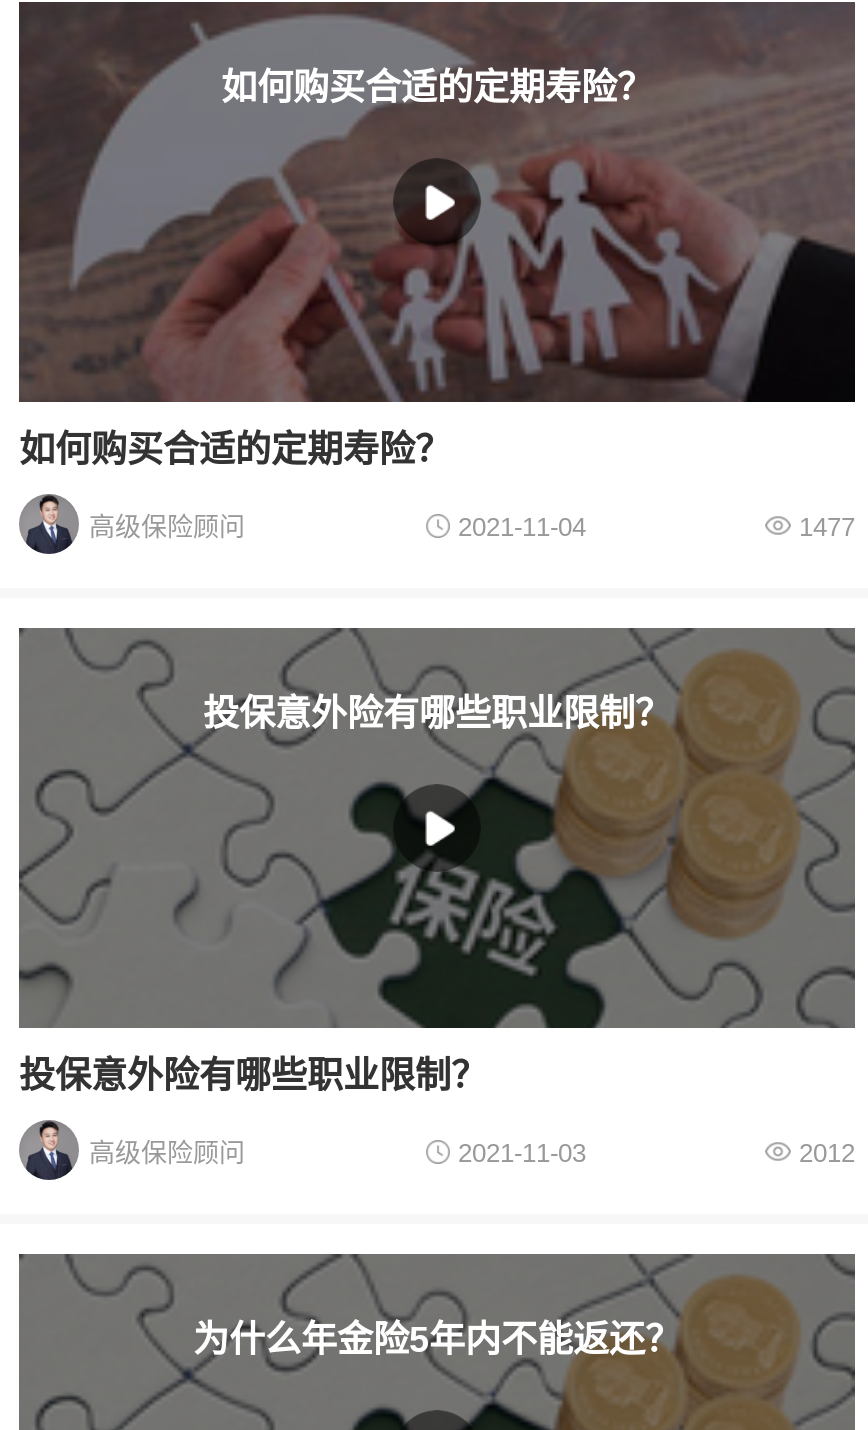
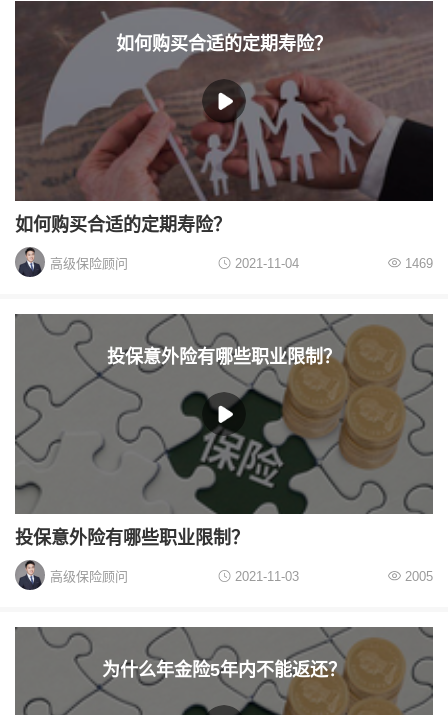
- 1477
+ 1469

- 2012
+ 2005
